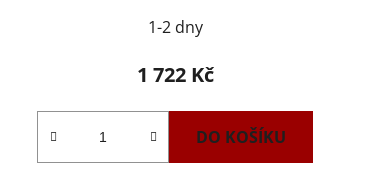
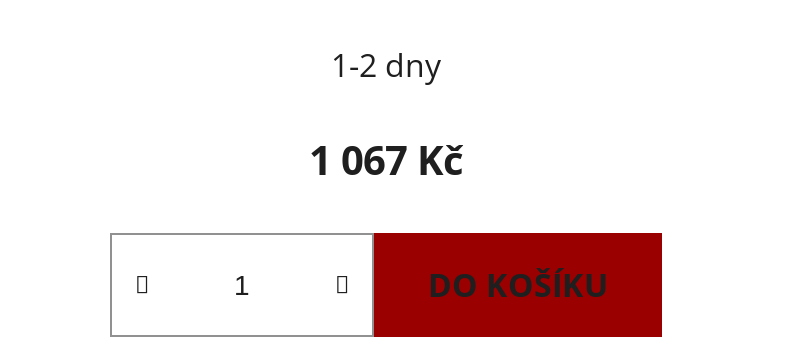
- 1 722 Kč
+ 1 067 Kč
